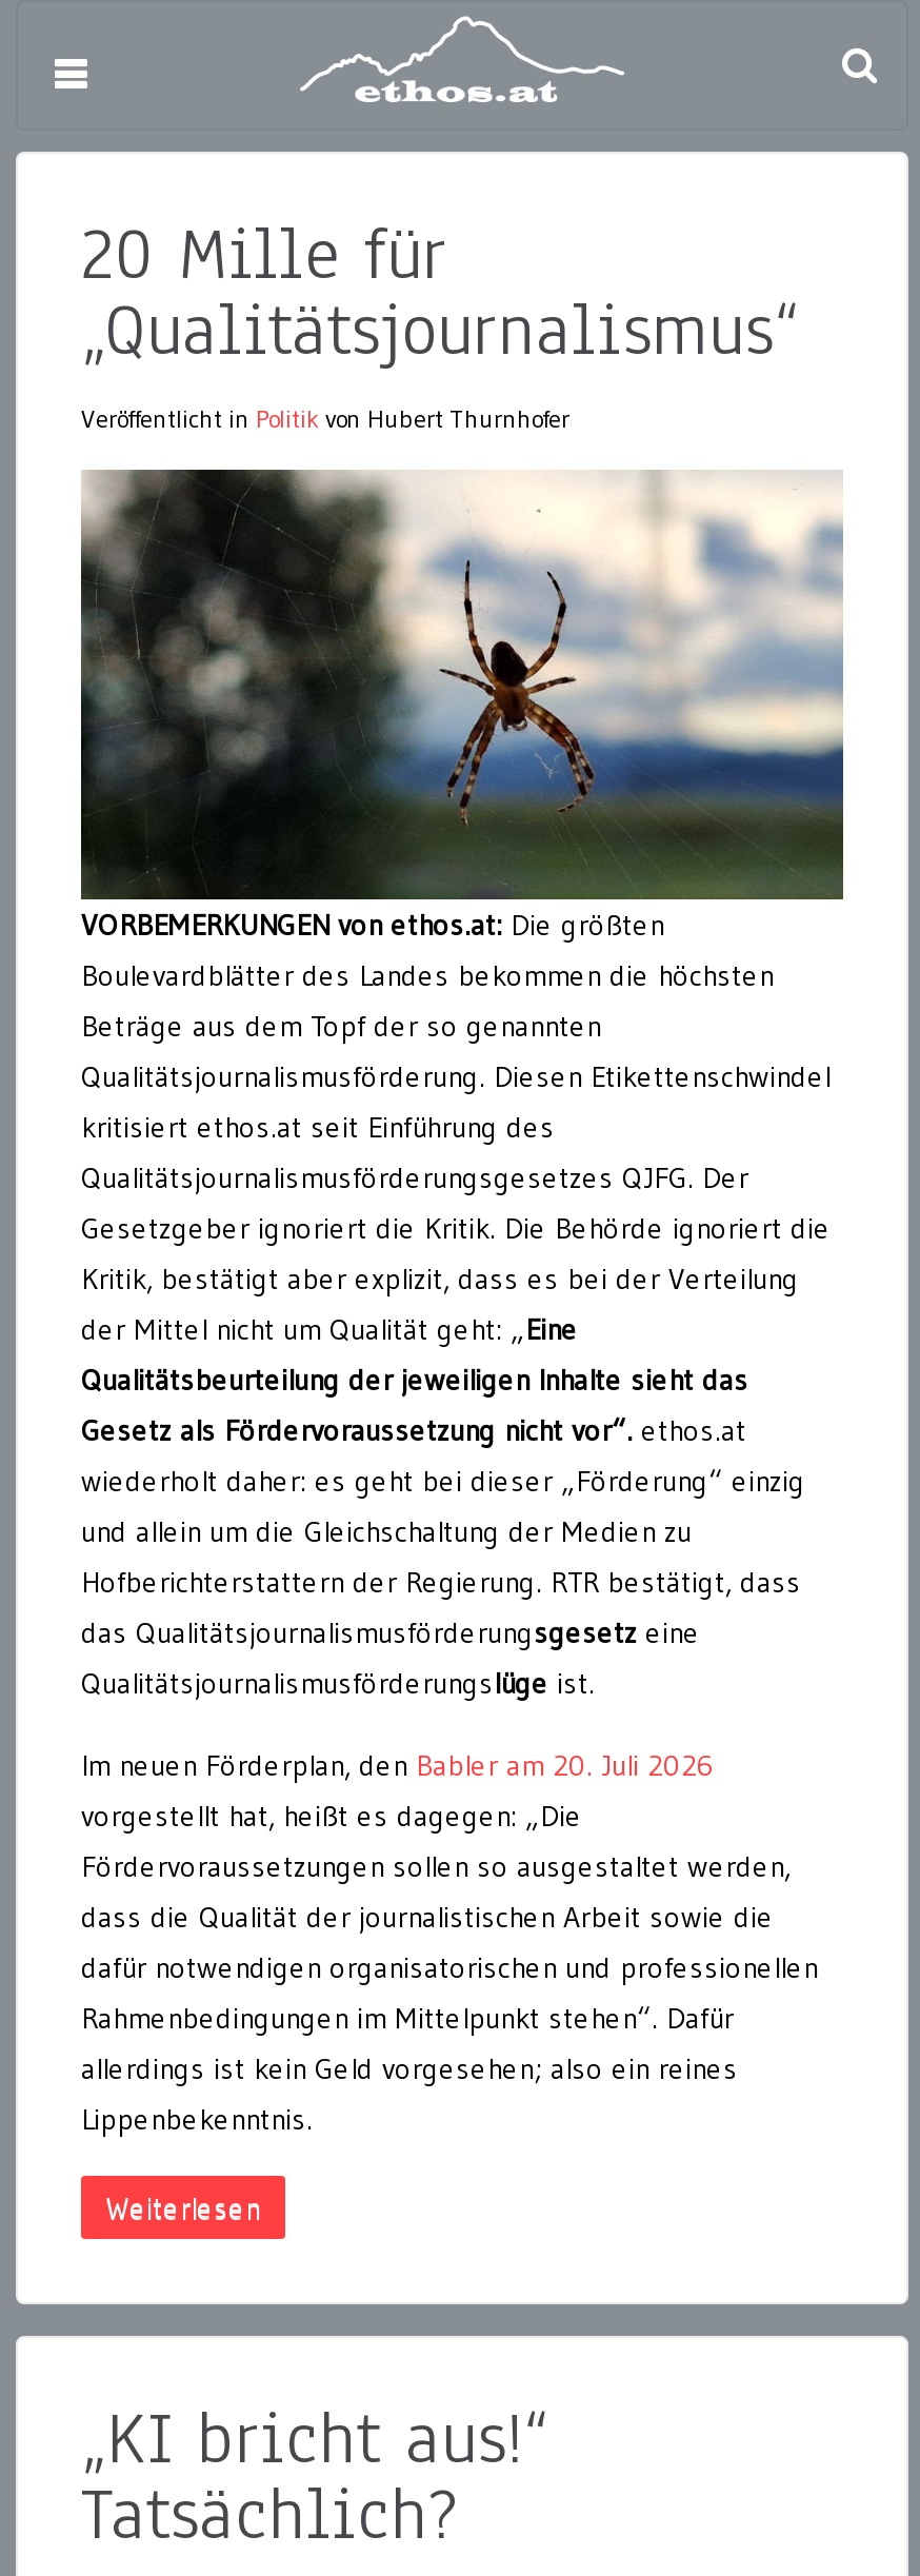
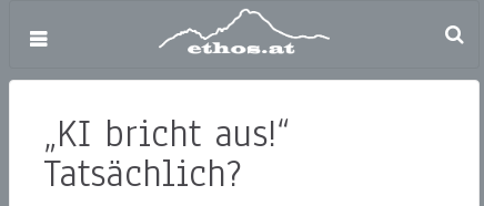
- 20 Mille für
- „Qualitätsjournalismus“
- Veröffentlicht in Politik von Hubert Thurnhofer

- [image]
- VORBEMERKUNGEN von ethos.at: Die größten
- Boulevardblätter des Landes bekommen die höchsten
- Beträge aus dem Topf der so genannten
- Qualitätsjournalismusförderung. Diesen Etikettenschwindel
- kritisiert ethos.at seit Einführung des
- Qualitätsjournalismusförderungsgesetzes QJFG. Der
- Gesetzgeber ignoriert die Kritik. Die Behörde ignoriert die
- Kritik, bestätigt aber explizit, dass es bei der Verteilung
- der Mittel nicht um Qualität geht: „Eine
- Qualitätsbeurteilung der jeweiligen Inhalte sieht das
- Gesetz als Fördervoraussetzung nicht vor“. ethos.at
- wiederholt daher: es geht bei dieser „Förderung“ einzig
- und allein um die Gleichschaltung der Medien zu
- Hofberichterstattern der Regierung. RTR bestätigt, dass
- das Qualitätsjournalismusförderungsgesetz eine
- Qualitätsjournalismusförderungslüge ist.
- Im neuen Förderplan, den Babler am 20. Juli 2026
- vorgestellt hat, heißt es dagegen: „Die
- Fördervoraussetzungen sollen so ausgestaltet werden,
- dass die Qualität der journalistischen Arbeit sowie die
- dafür notwendigen organisatorischen und professionellen
- Rahmenbedingungen im Mittelpunkt stehen“. Dafür
- allerdings ist kein Geld vorgesehen; also ein reines
- Lippenbekenntnis.
- Weiterlesen
